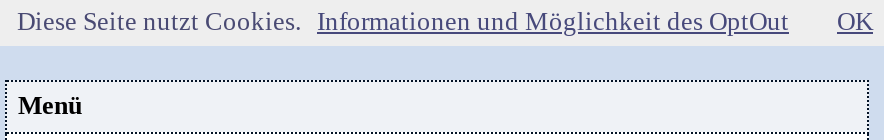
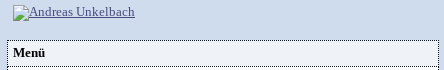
- Diese Seite nutzt Cookies. Informationen und Möglichkeit des OptOut
- OK
